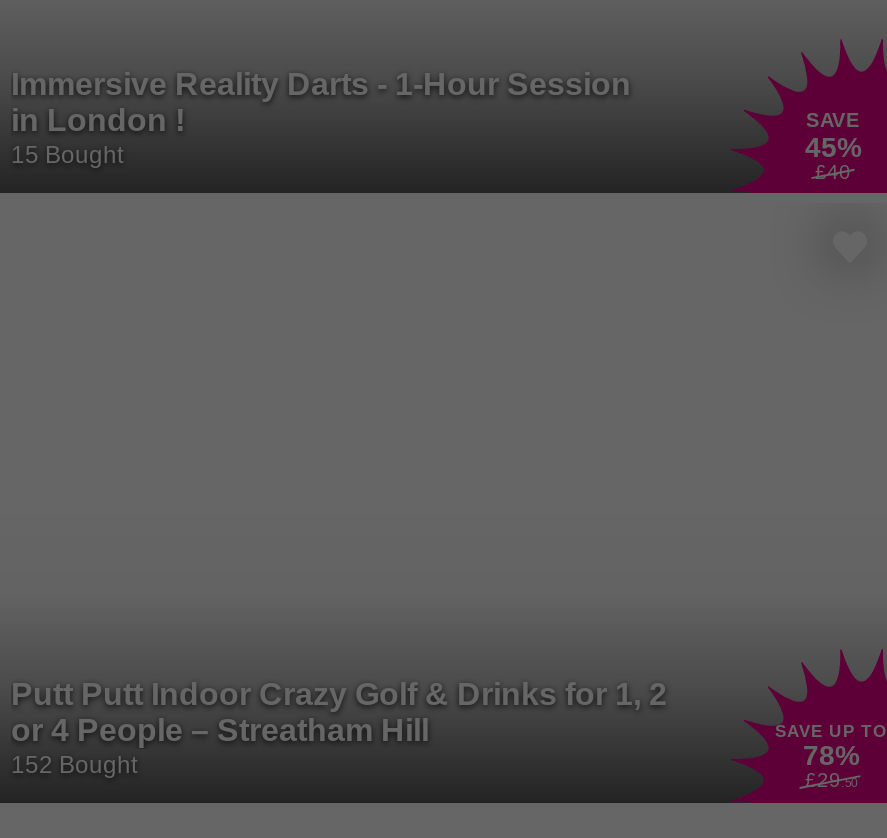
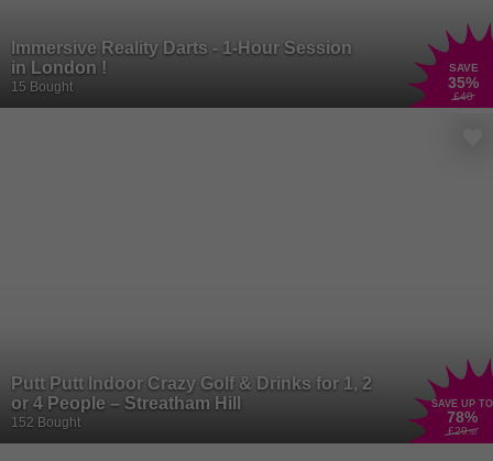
- 45%
+ 35%
